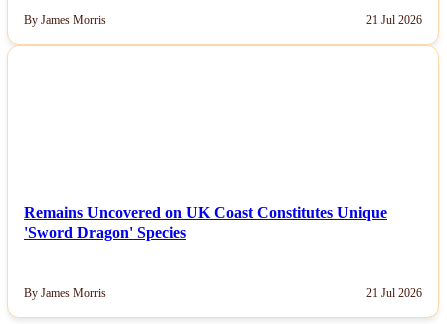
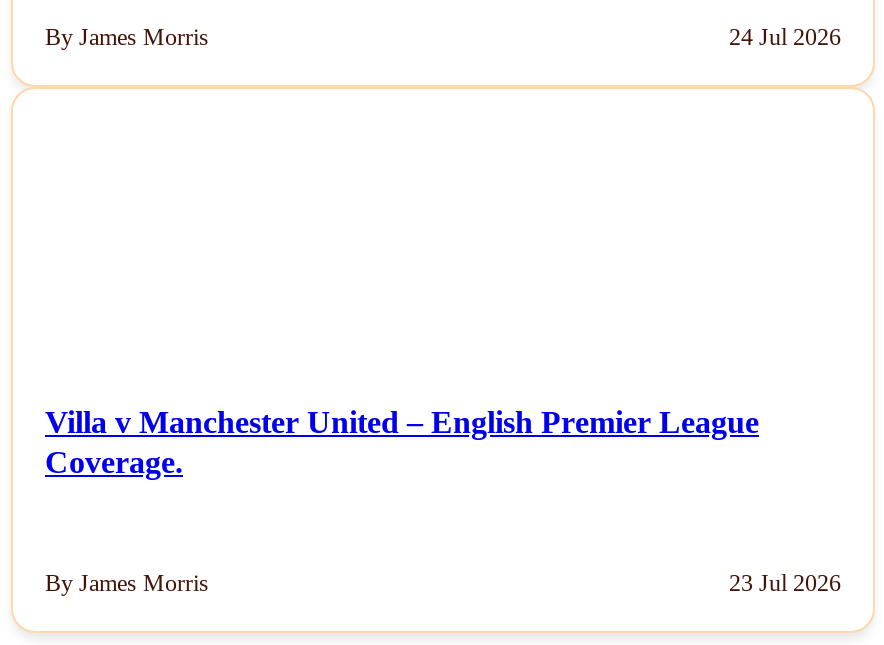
- 21 Jul 2026
+ 24 Jul 2026

- Remains Uncovered on UK Coast Constitutes Unique
- 'Sword Dragon' Species
+ Villa v Manchester United – English Premier League
+ Coverage.

- 21 Jul 2026
+ 23 Jul 2026
